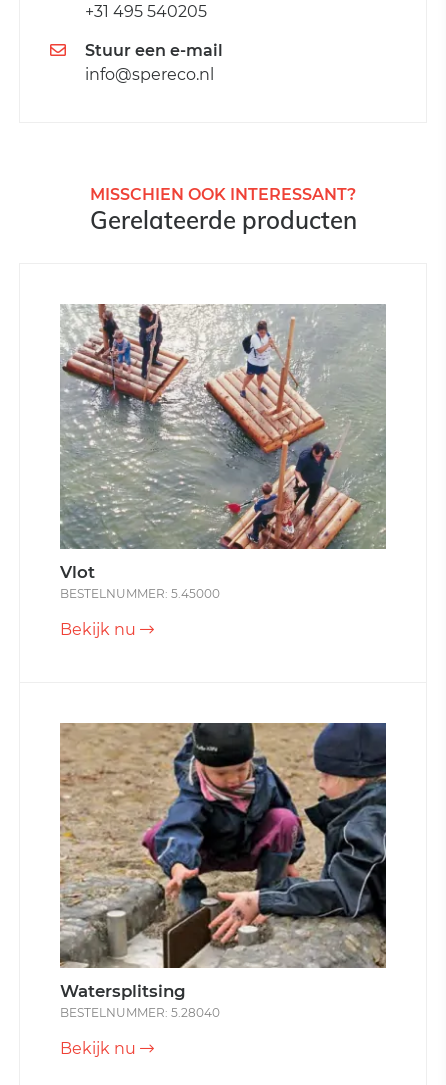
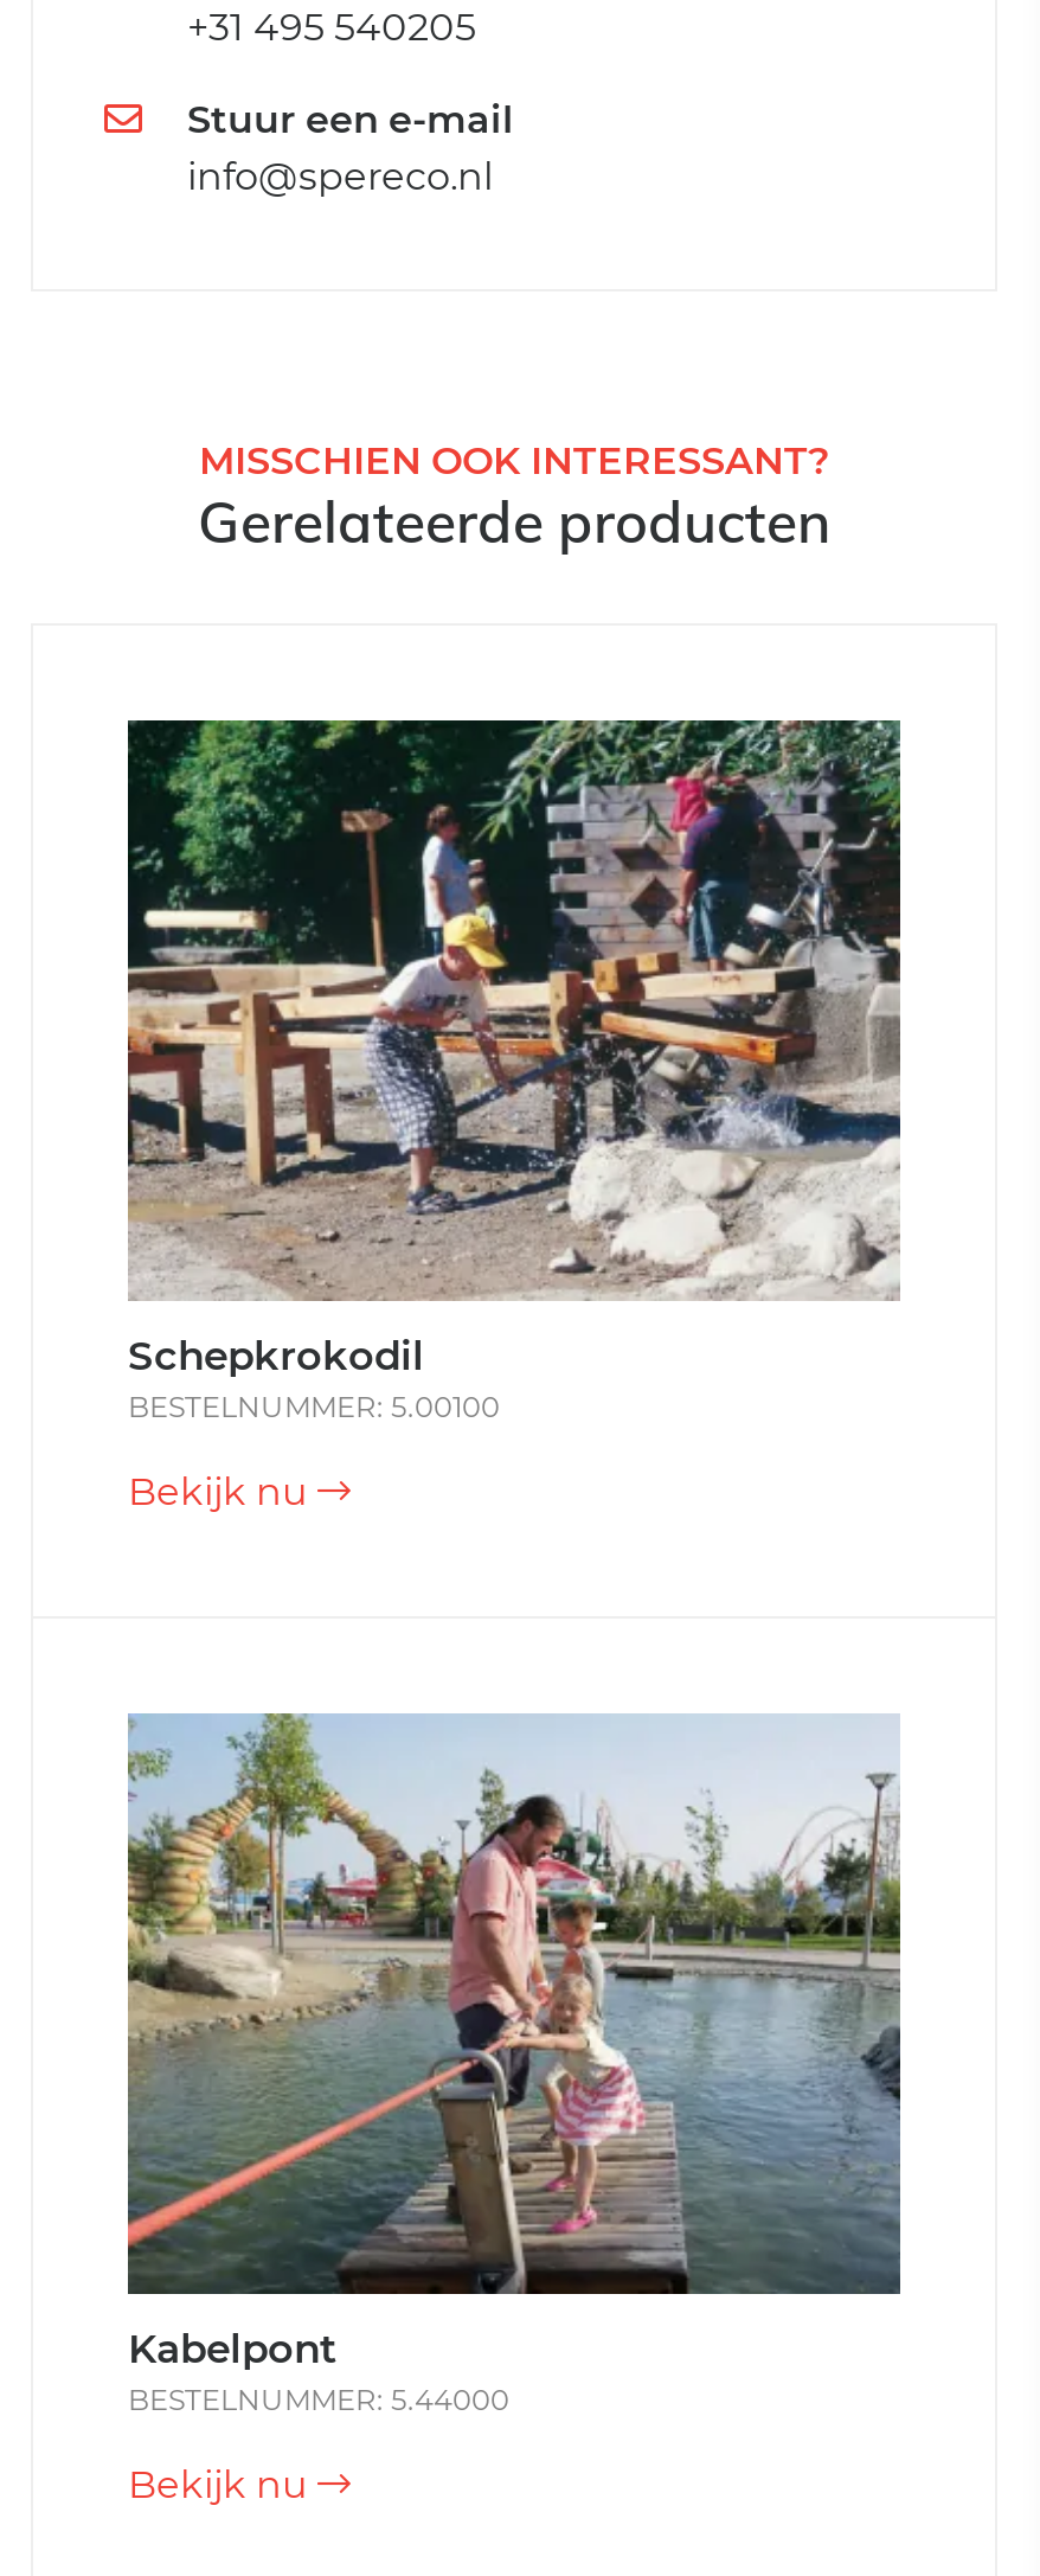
- [image]
- Vlot
- BESTELNUMMER: 5.45000
+ [image]
+ Schepkrokodil
+ BESTELNUMMER: 5.00100

- [image]
- Watersplitsing
- BESTELNUMMER: 5.28040
+ [image]
+ Kabelpont
+ BESTELNUMMER: 5.44000
